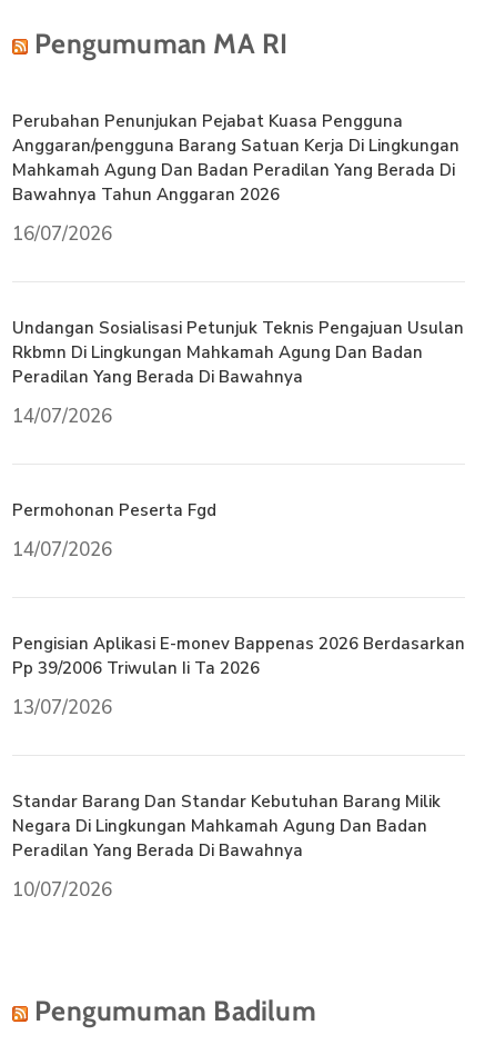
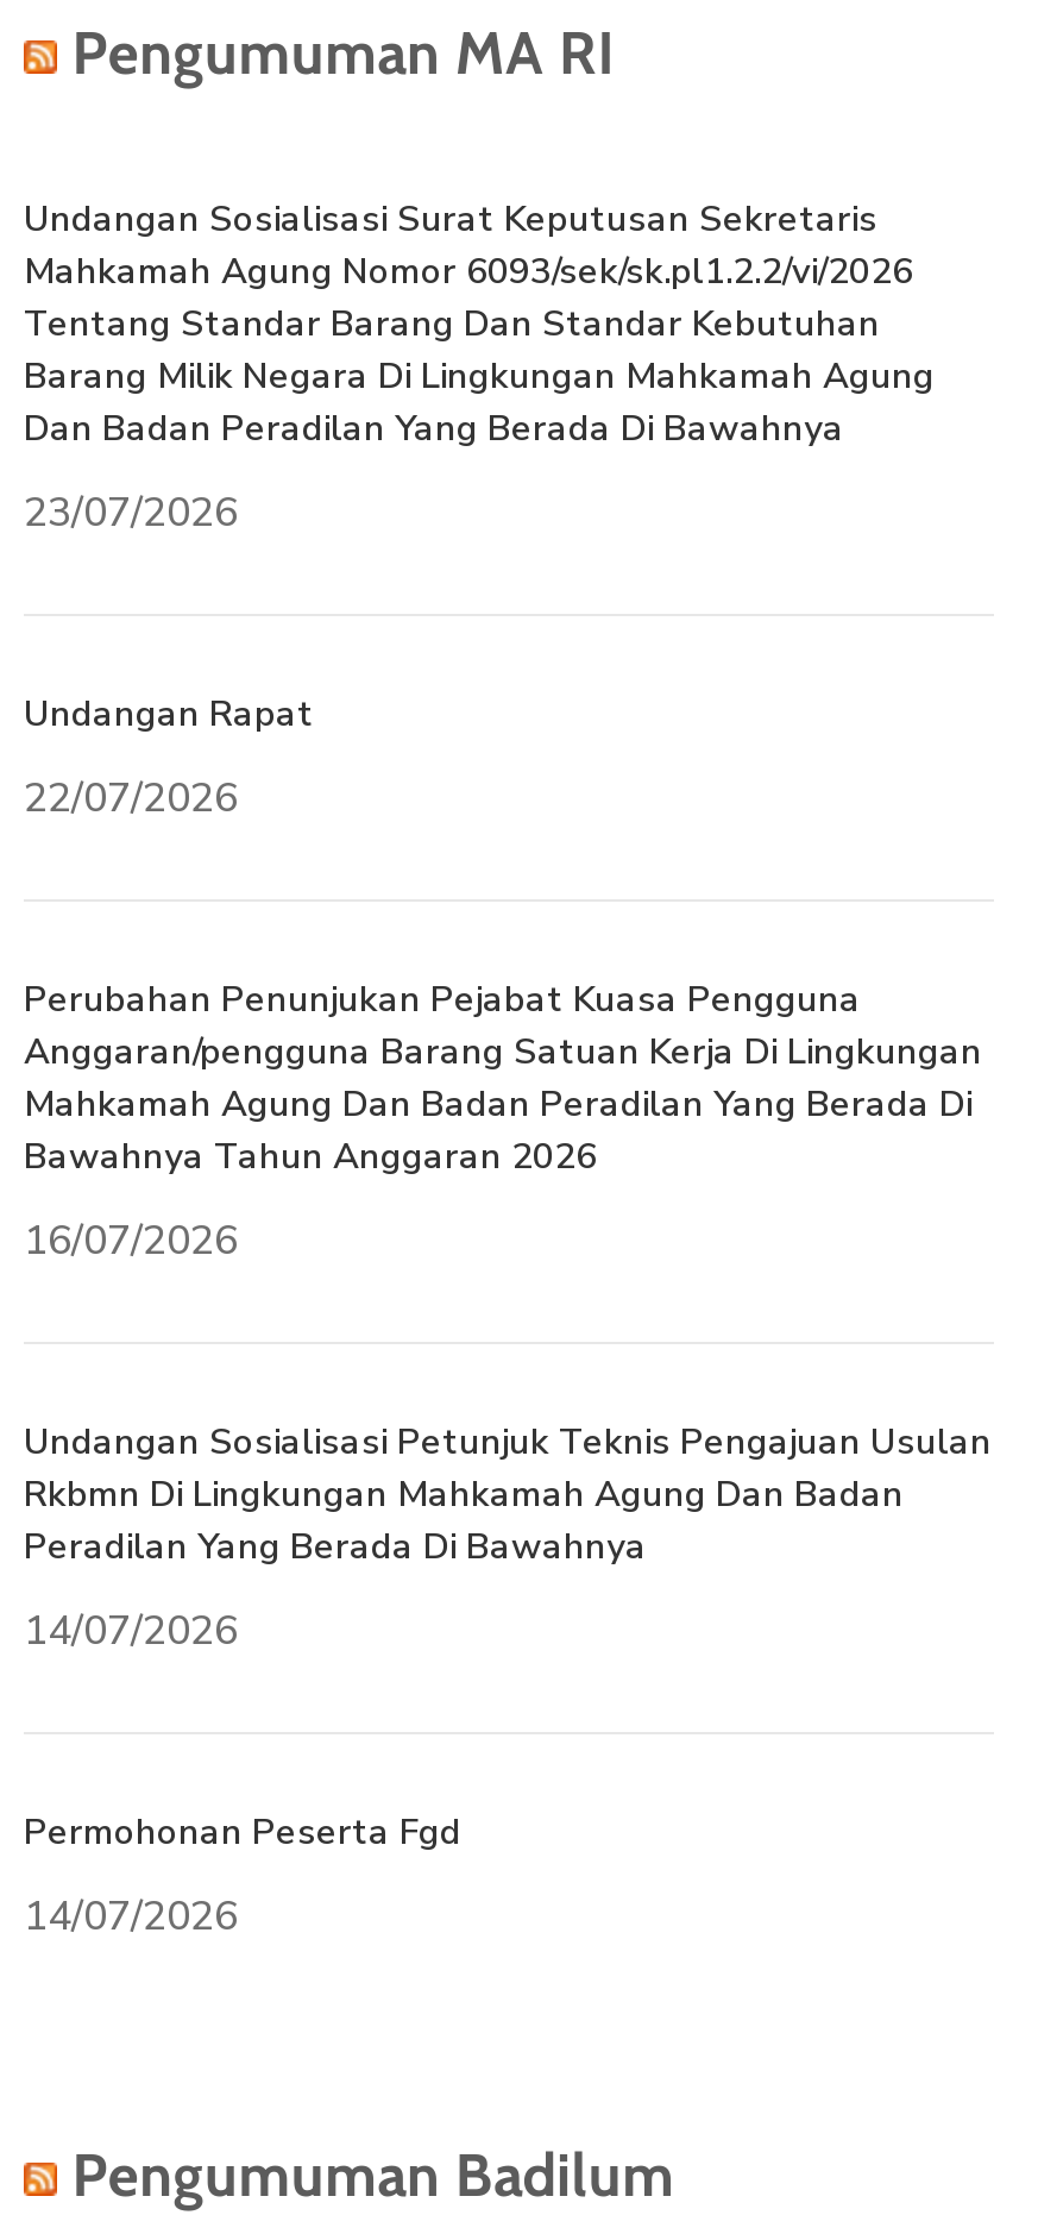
+ Undangan Sosialisasi Surat Keputusan Sekretaris
+ Mahkamah Agung Nomor 6093/sek/sk.pl1.2.2/vi/2026
+ Tentang Standar Barang Dan Standar Kebutuhan
+ Barang Milik Negara Di Lingkungan Mahkamah Agung
+ Dan Badan Peradilan Yang Berada Di Bawahnya
+ 23/07/2026

+ Undangan Rapat
+ 22/07/2026

moved down: Perubahan Penunjukan Pejabat Kuasa Pengguna | Anggaran/pengguna Barang Satuan Kerja Di Lingkungan | Mahkamah Agung Dan Badan Peradilan Yang Berada Di | ... | Permohonan Peserta Fgd | 14/07/2026

- Pengisian Aplikasi E-monev Bappenas 2026 Berdasarkan
- Pp 39/2006 Triwulan Ii Ta 2026
- 13/07/2026

- Standar Barang Dan Standar Kebutuhan Barang Milik
- Negara Di Lingkungan Mahkamah Agung Dan Badan
- Peradilan Yang Berada Di Bawahnya
- 10/07/2026
